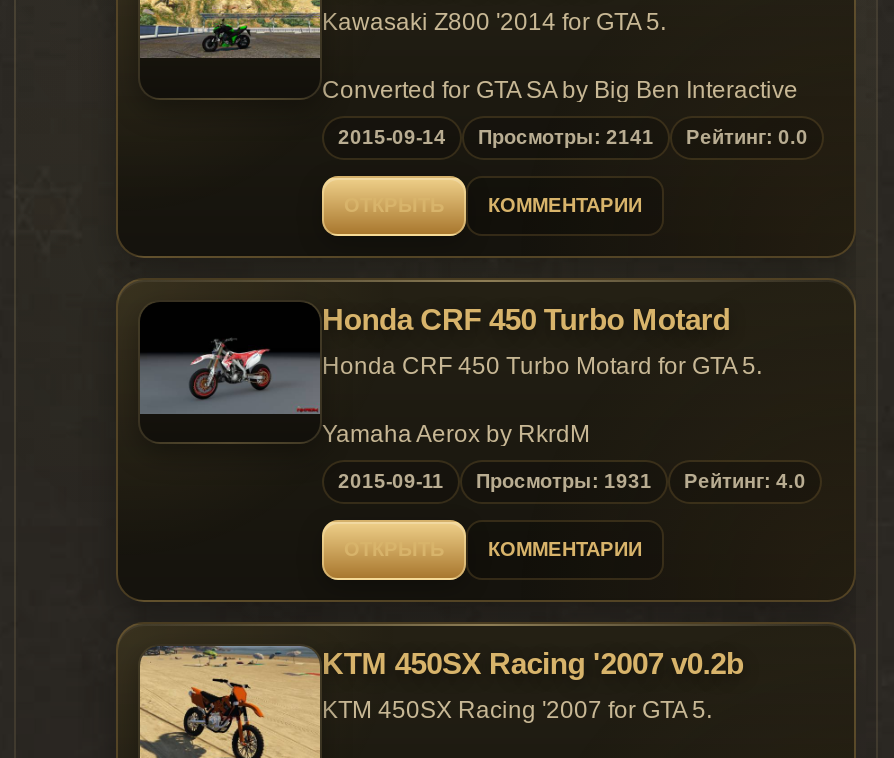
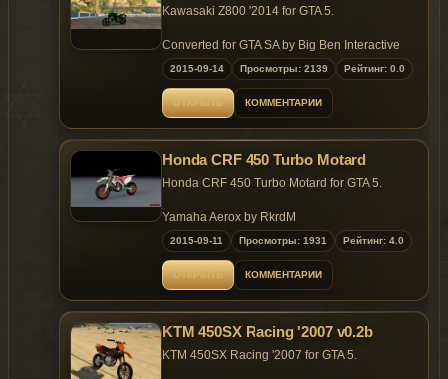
- 2015-09-14 Просмотры: 2141 Рейтинг: 0.0
+ 2015-09-14 Просмотры: 2139 Рейтинг: 0.0
